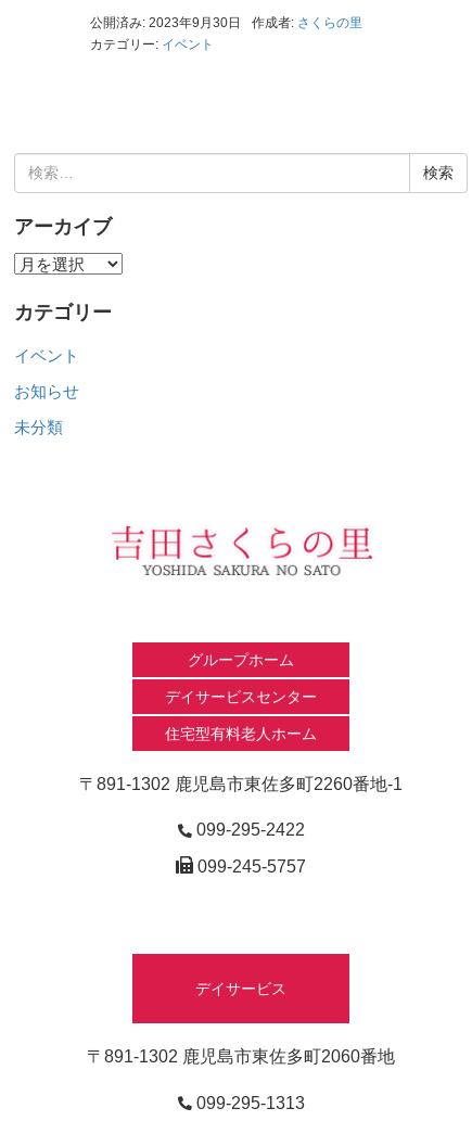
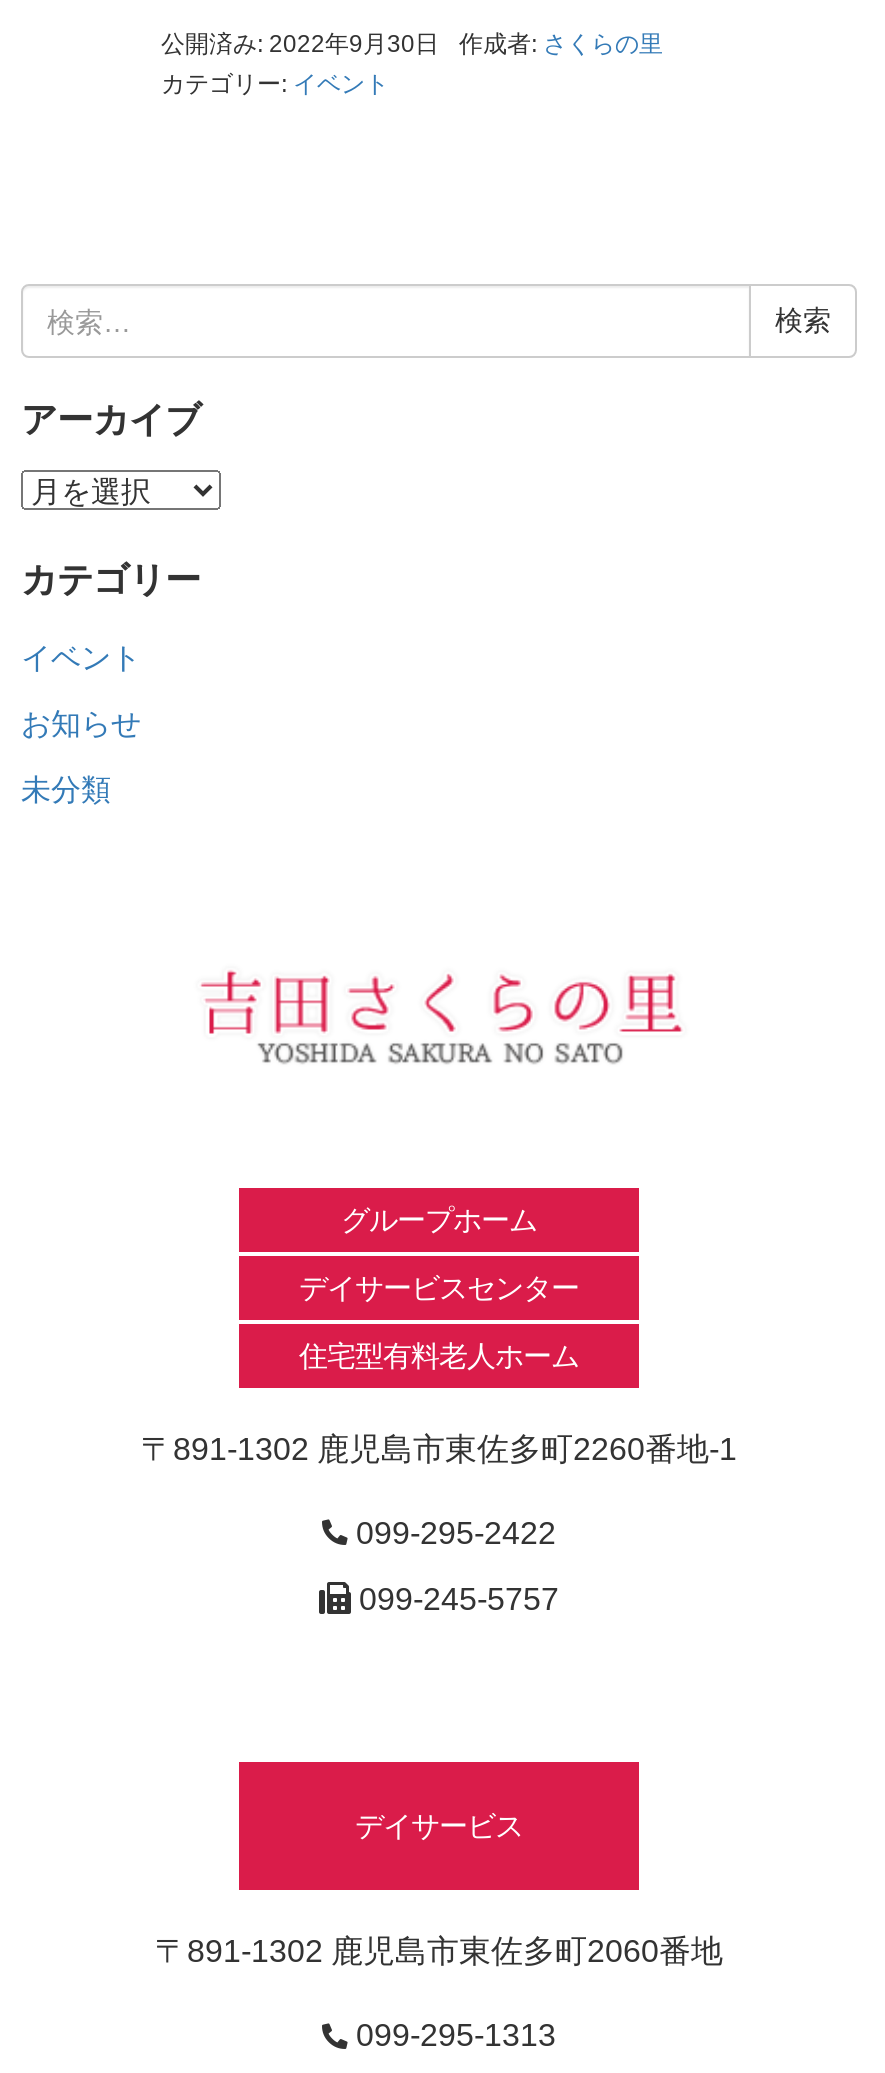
- 公開済み: 2023年9月30日
+ 公開済み: 2022年9月30日
